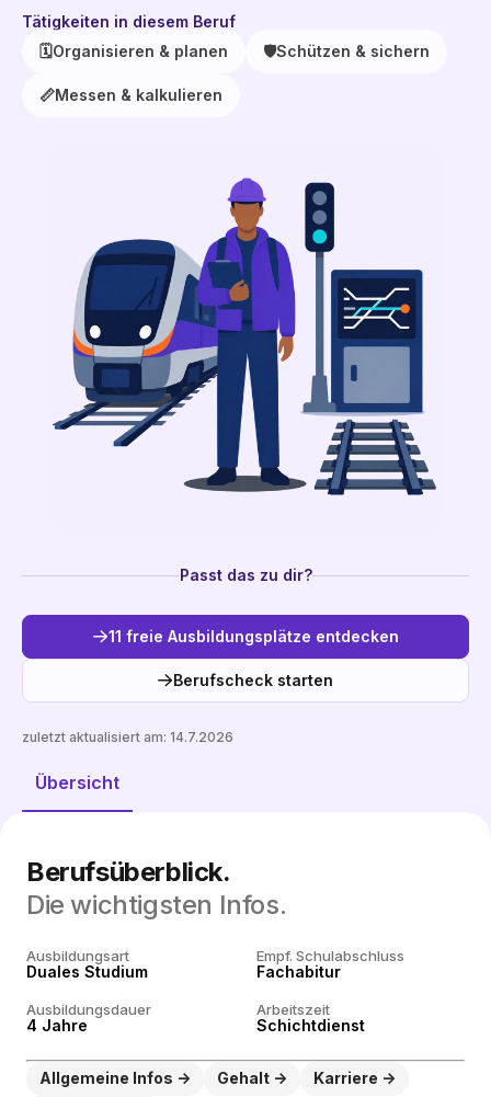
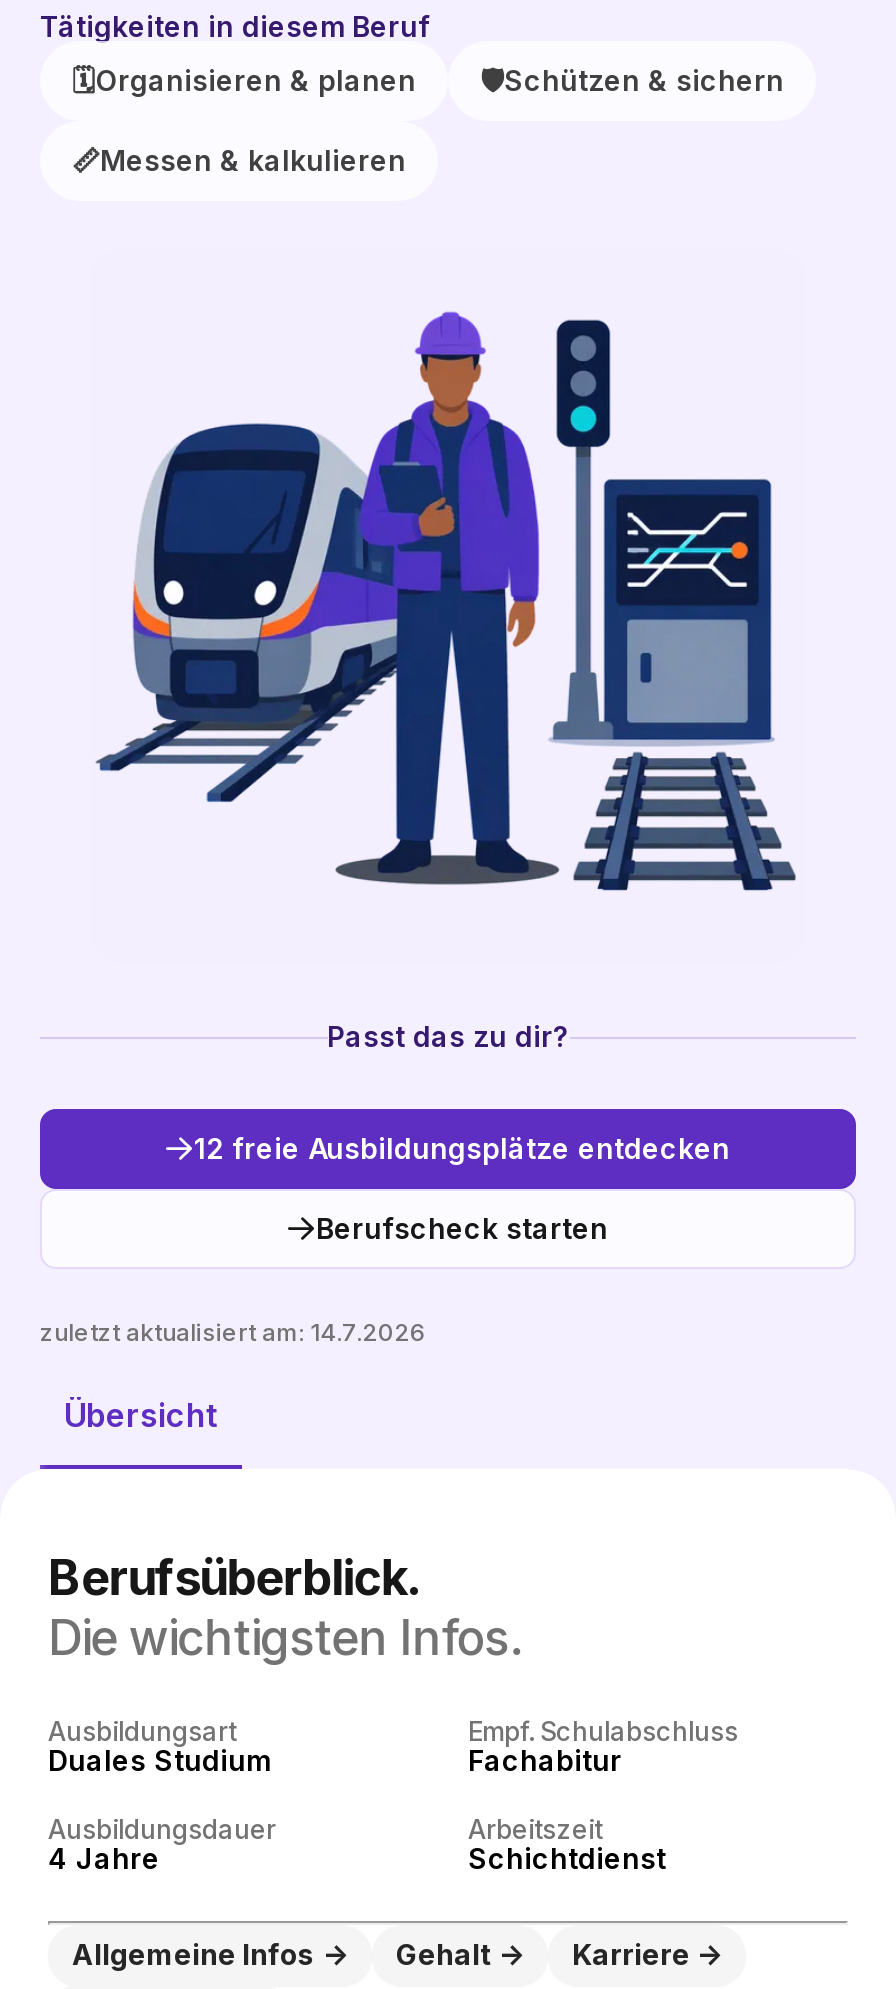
- 11 freie Ausbildungsplätze entdecken
+ 12 freie Ausbildungsplätze entdecken
